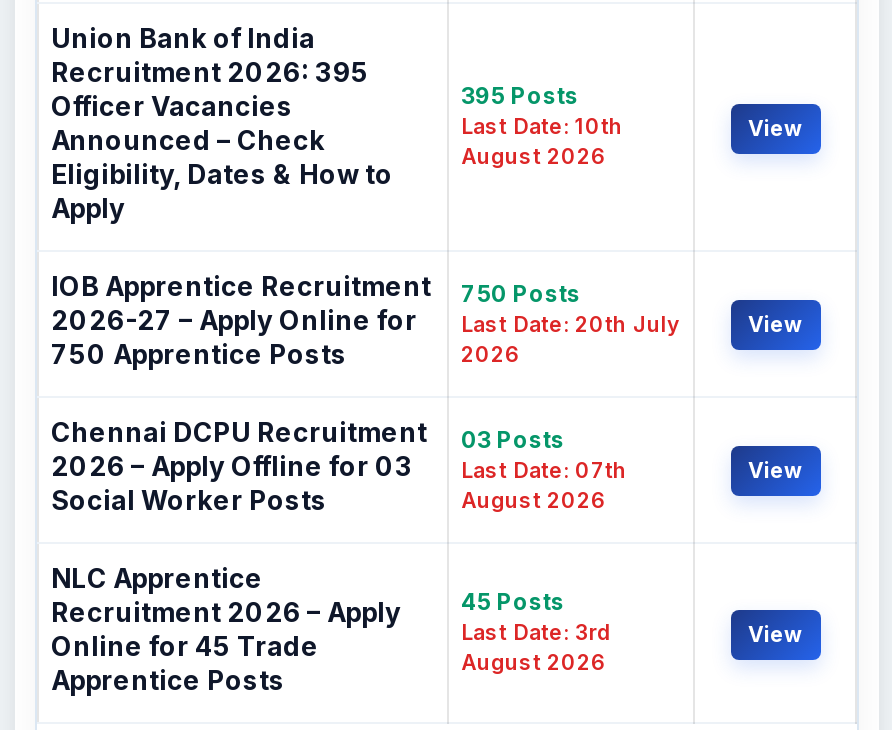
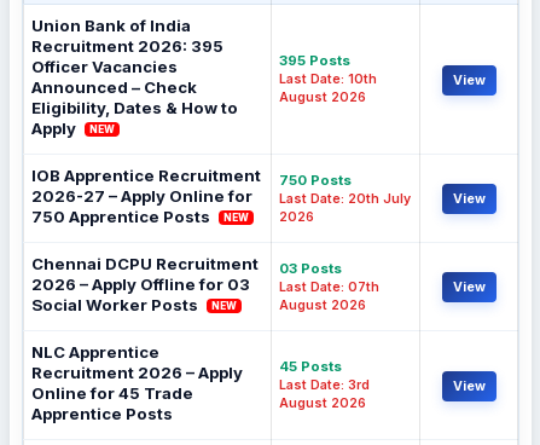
+ NEW

+ NEW

+ NEW
